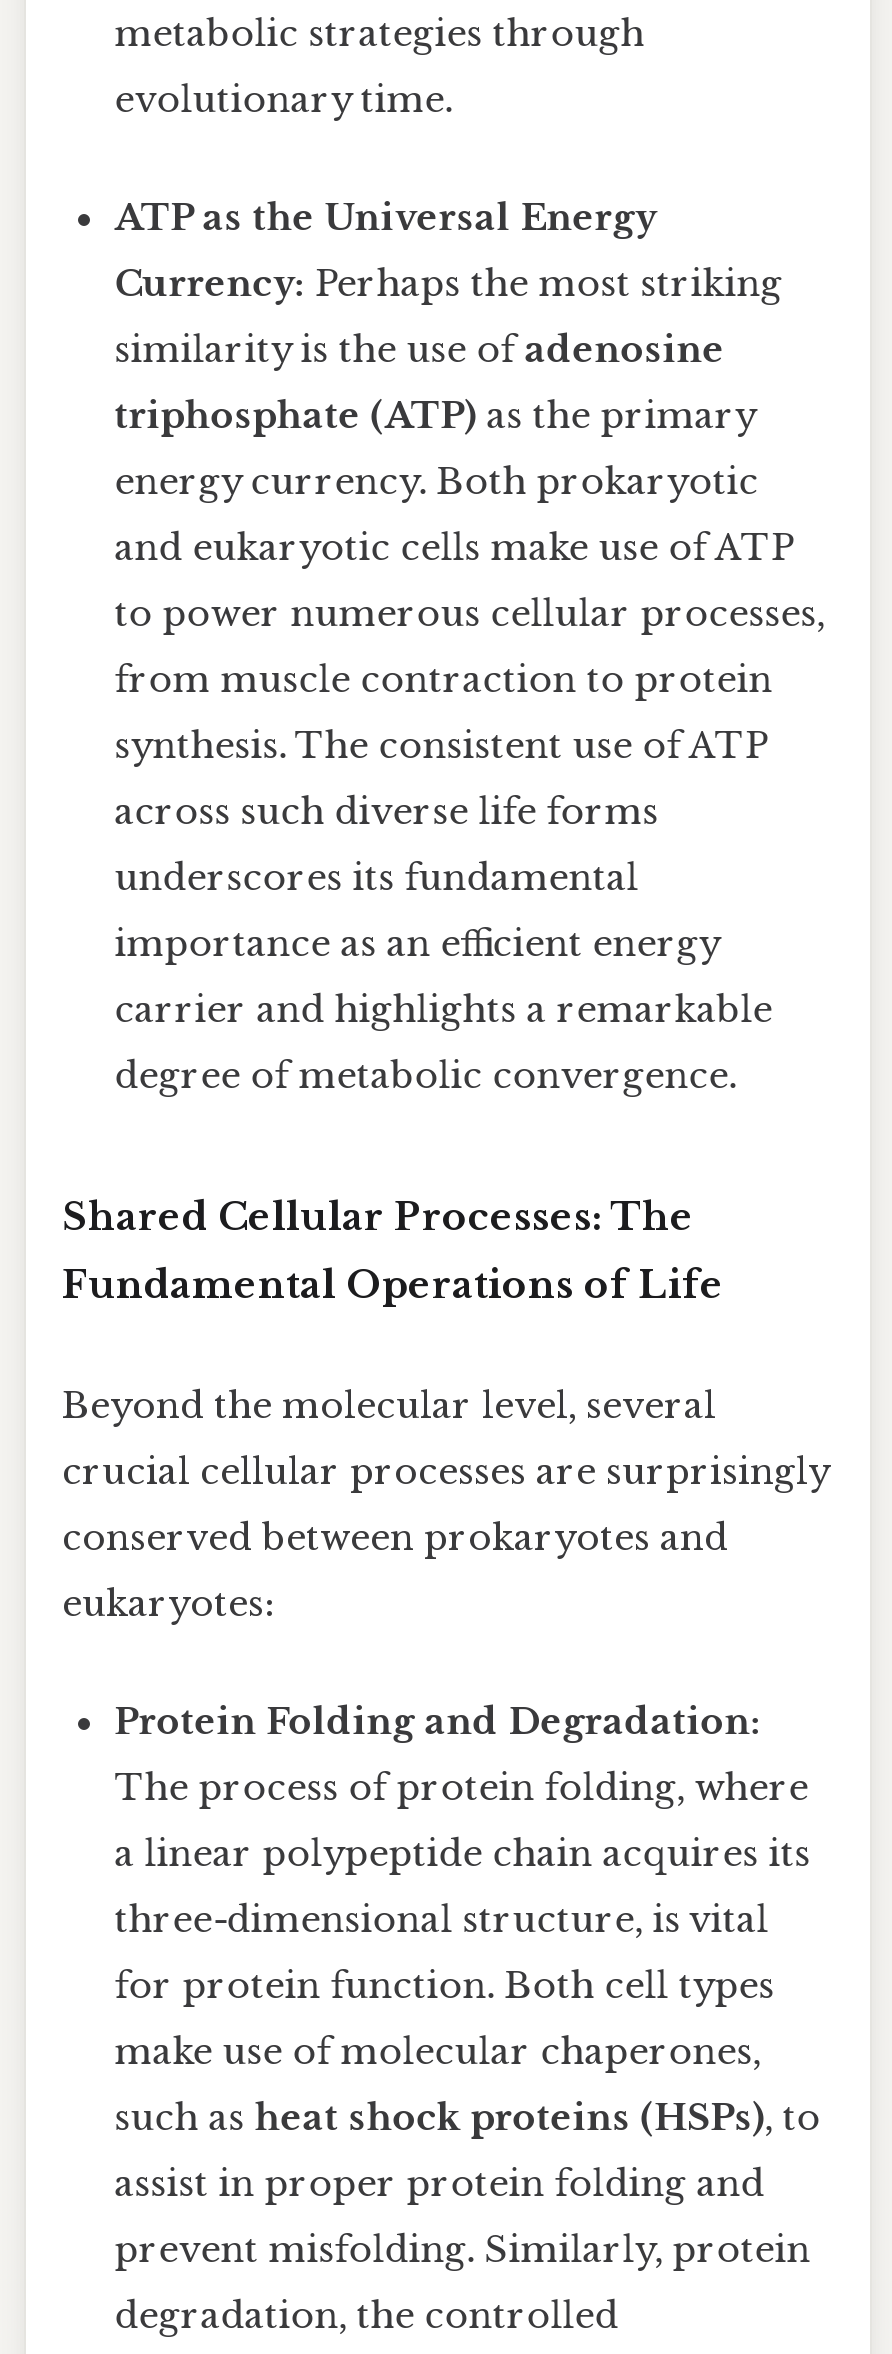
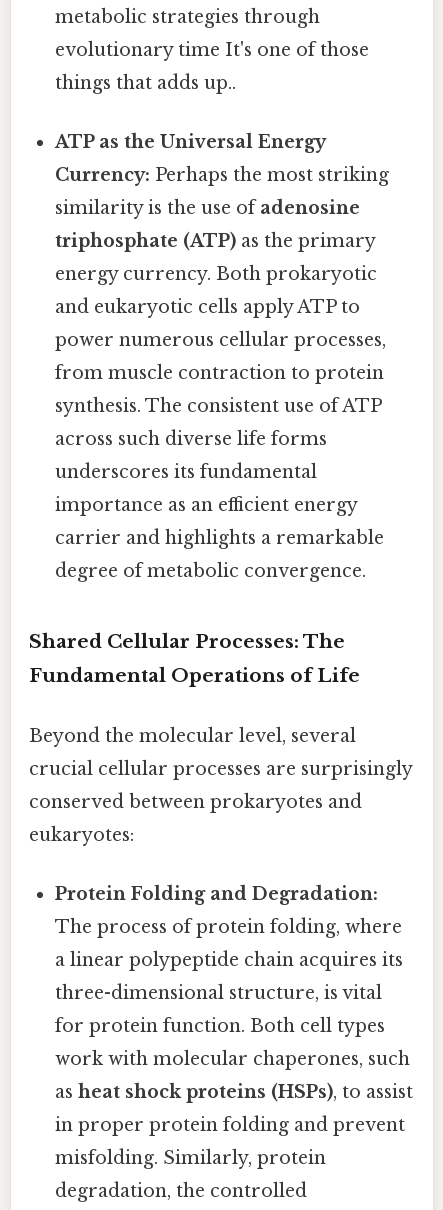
- evolutionary time.
+ evolutionary time It's one of those
+ things that adds up..

- and eukaryotic cells make use of ATP
+ and eukaryotic cells apply ATP to

- to power numerous cellular processes,
+ power numerous cellular processes,

- make use of molecular chaperones,
+ work with molecular chaperones, such

- such as heat shock proteins (HSPs), to
+ as heat shock proteins (HSPs), to assist

- assist in proper protein folding and
+ in proper protein folding and prevent

- prevent misfolding. Similarly, protein
+ misfolding. Similarly, protein
